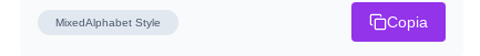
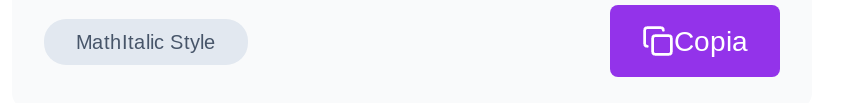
- MixedAlphabet Style
+ MathItalic Style
